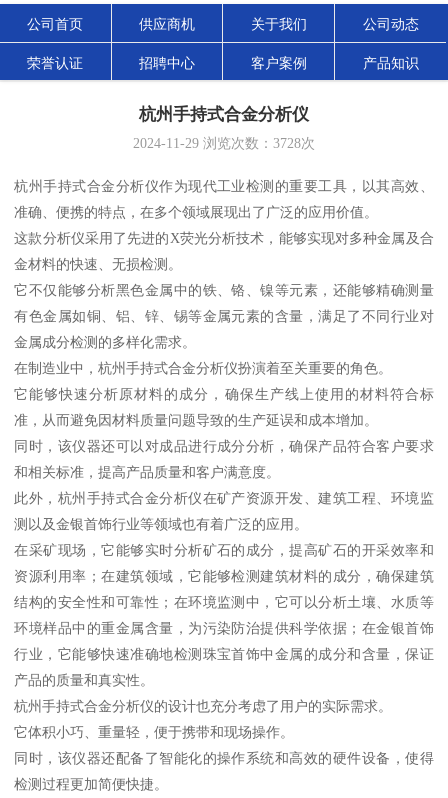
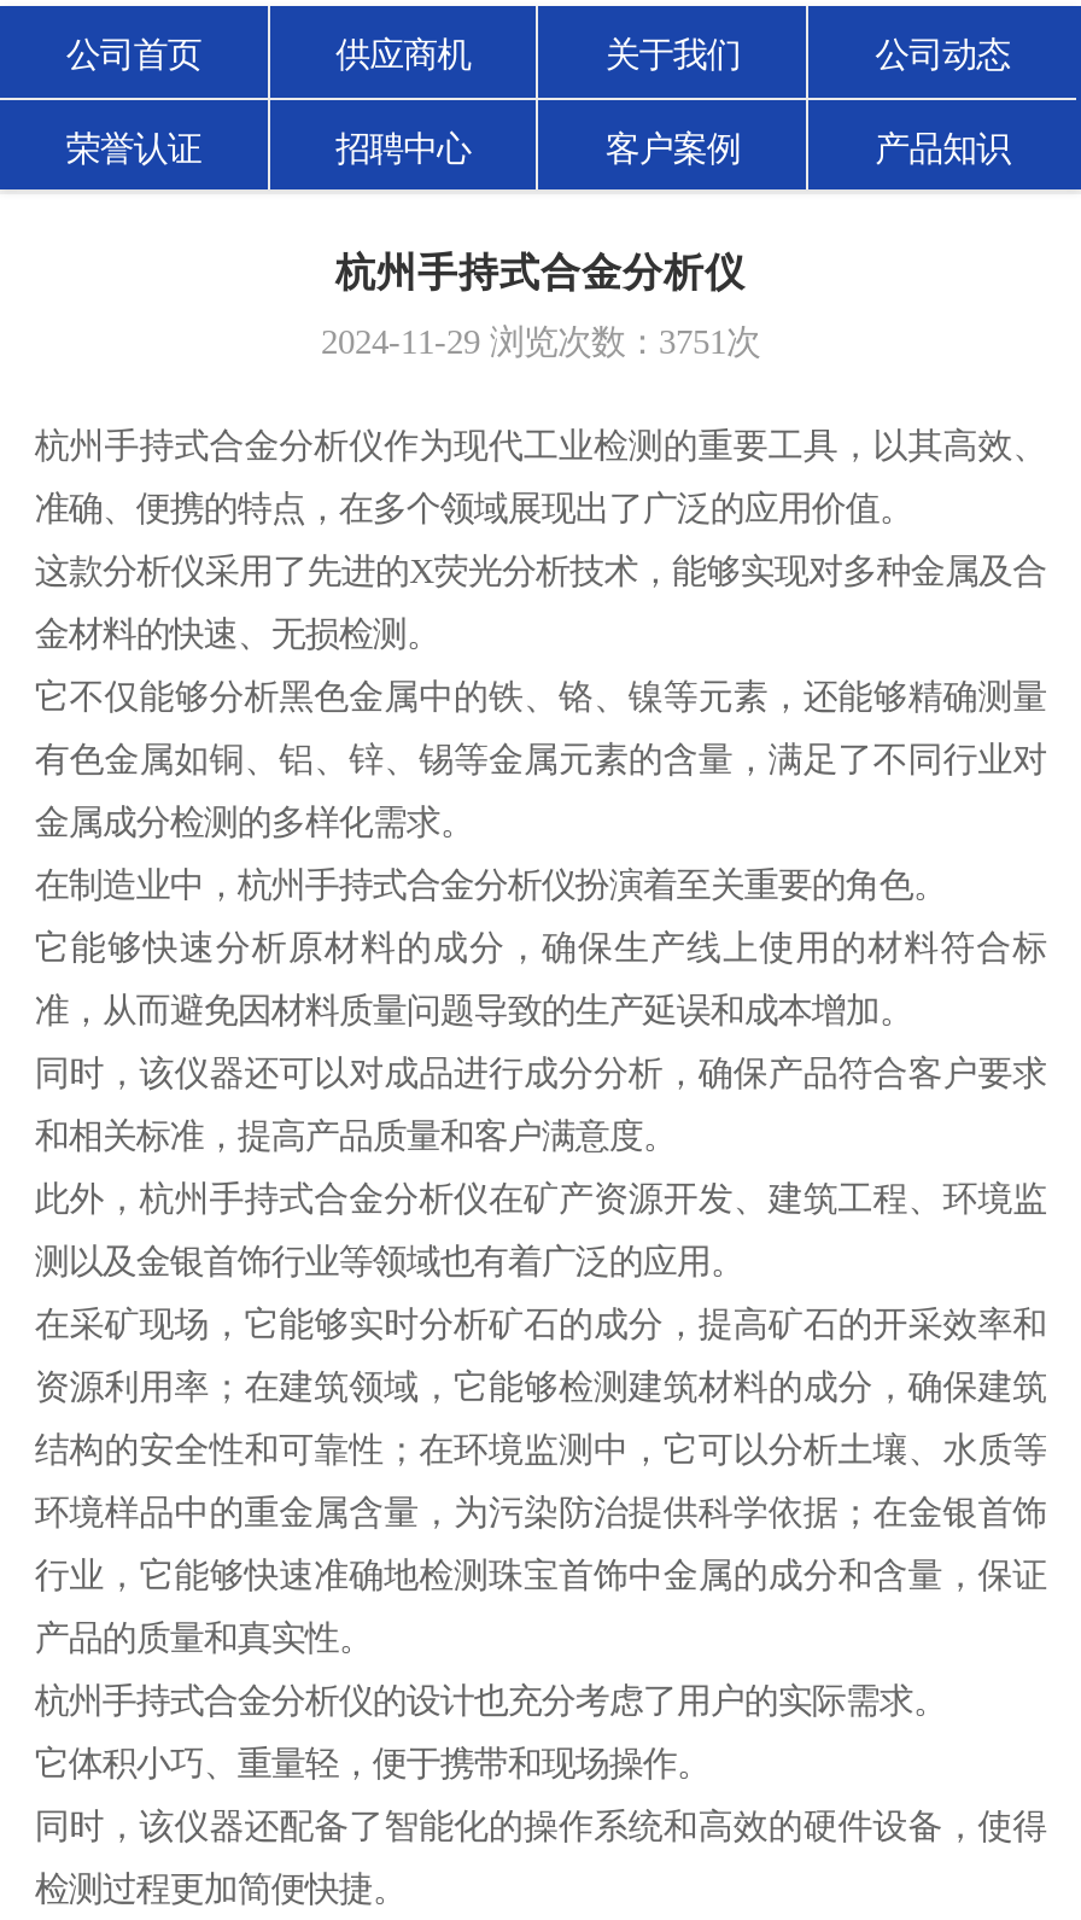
- 2024-11-29浏览次数：3728次
+ 2024-11-29浏览次数：3751次
